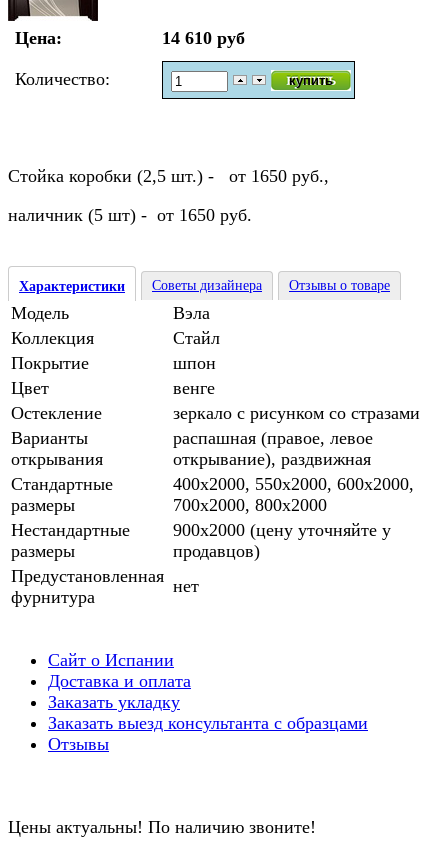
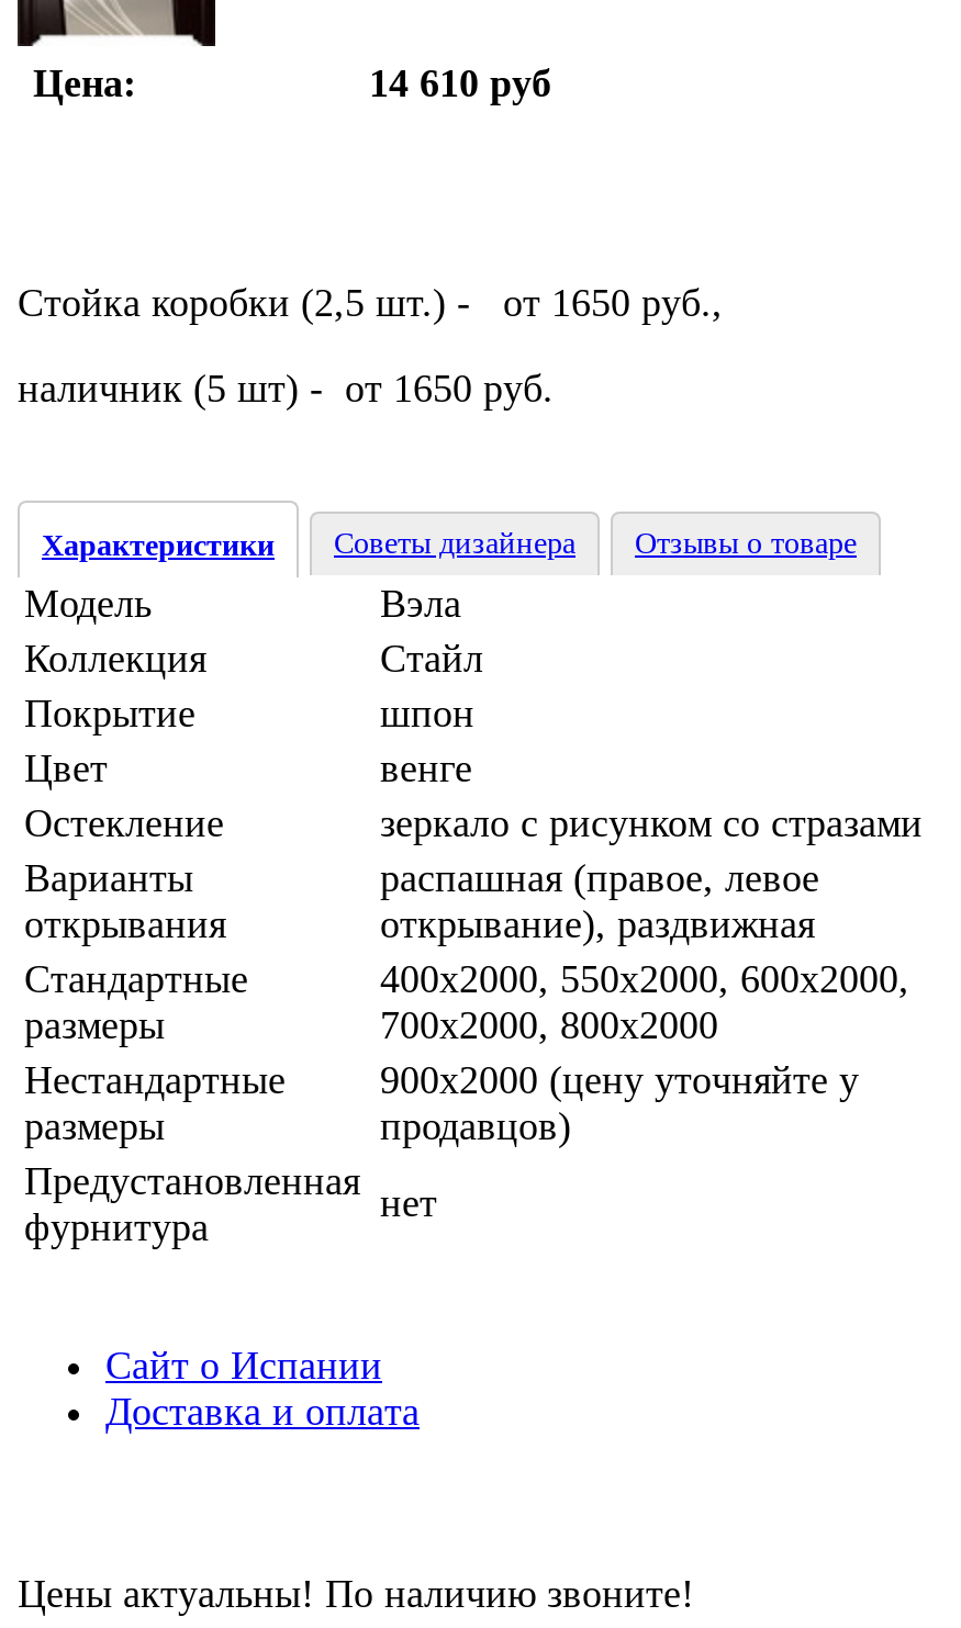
- [image]

- Количество:

- Заказать укладку
- Заказать выезд консультанта с образцами
- Отзывы
